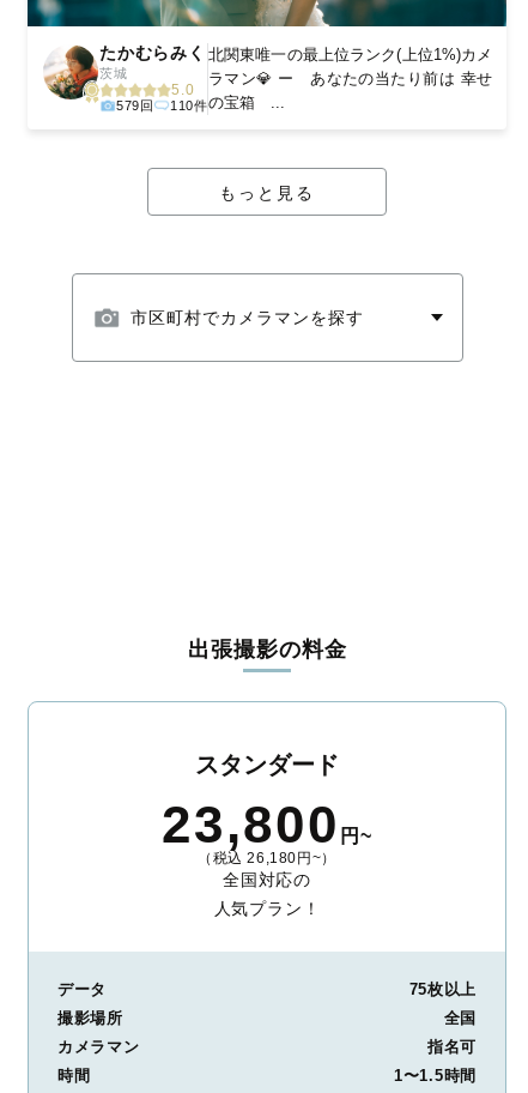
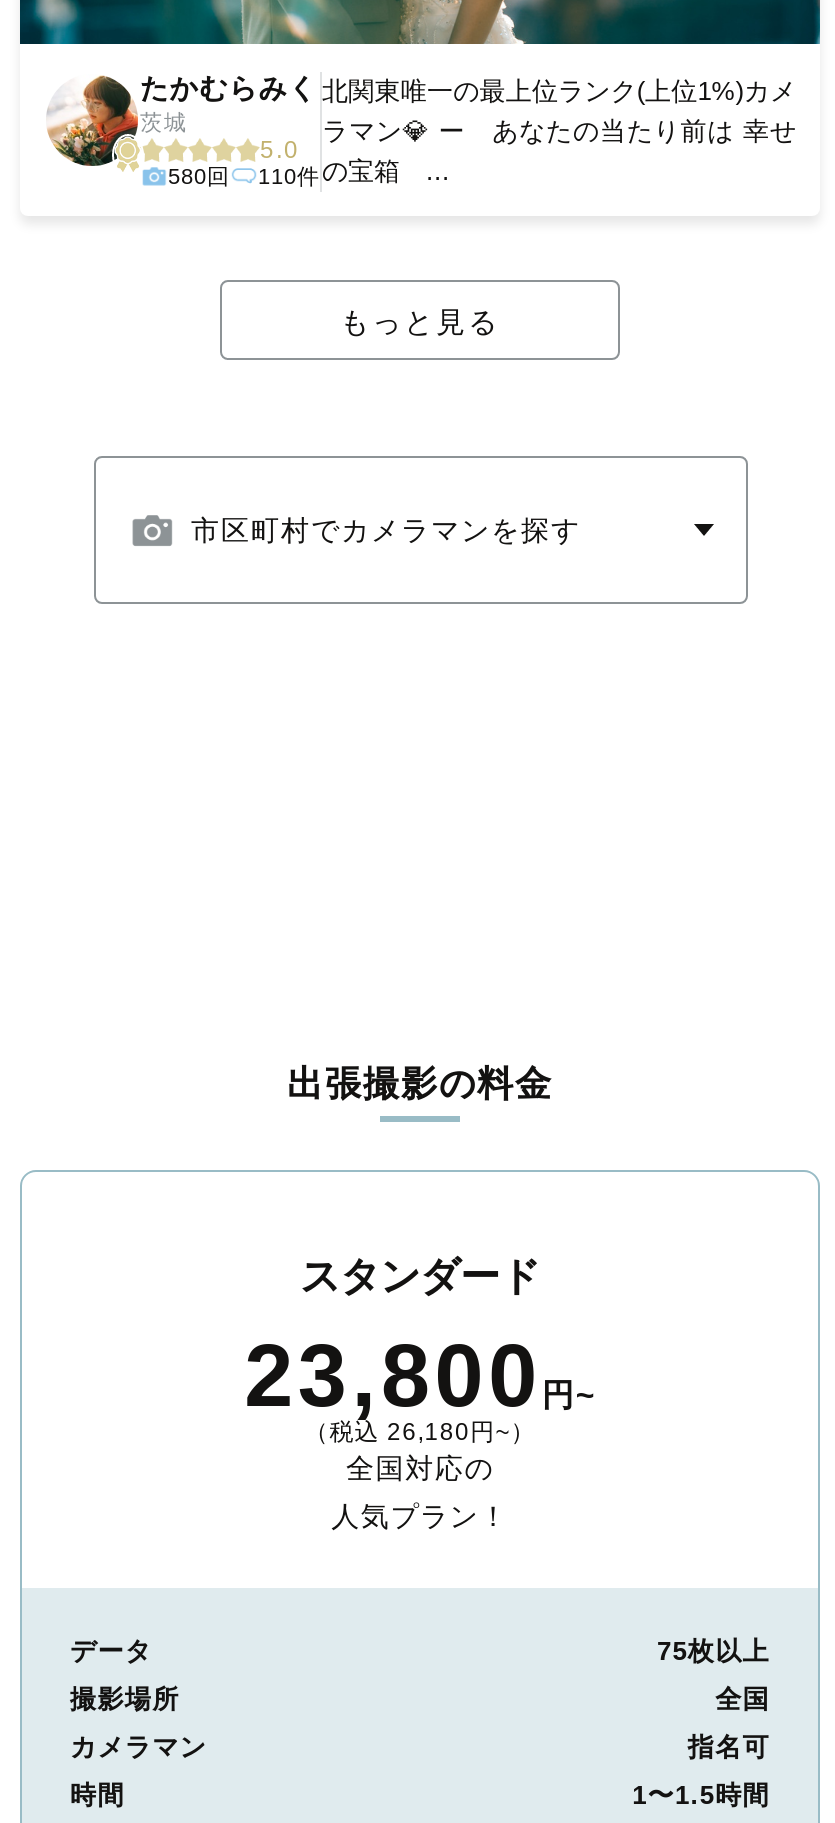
- 579回 110件 の宝箱 ...
+ 580回 110件 の宝箱 ...
